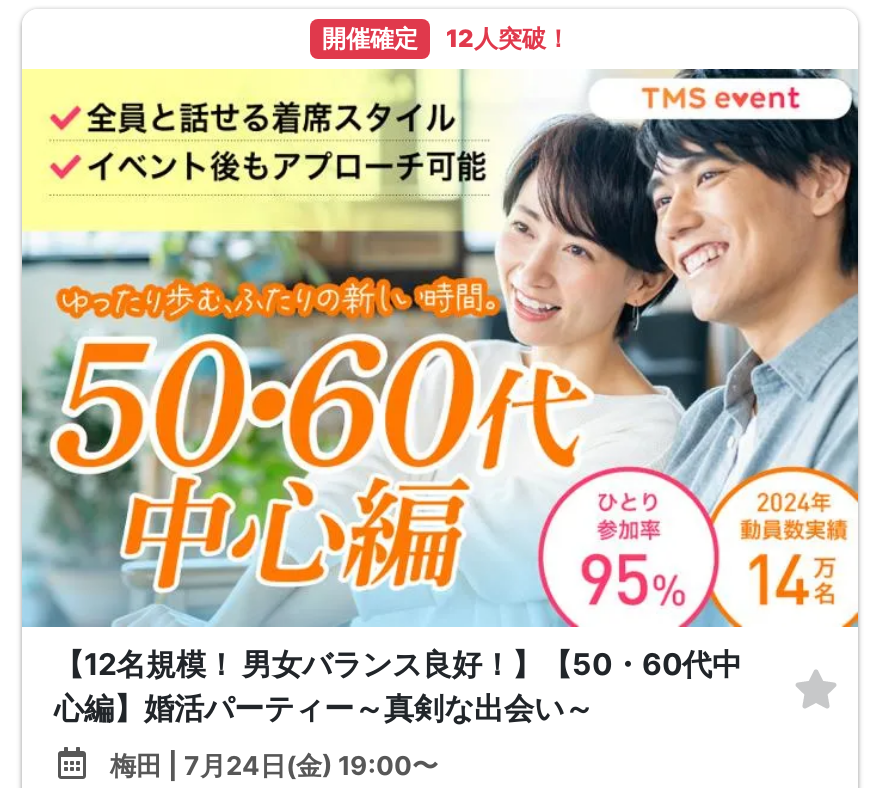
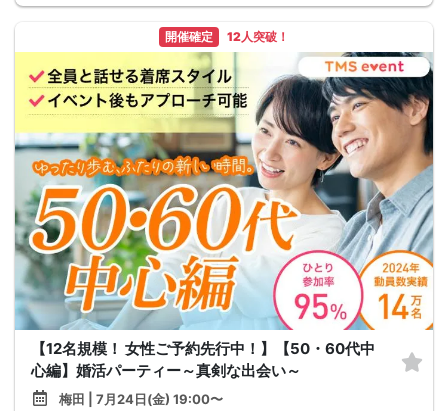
- 【12名規模！ 男女バランス良好！】【50・60代中
+ 【12名規模！ 女性ご予約先行中！】【50・60代中
